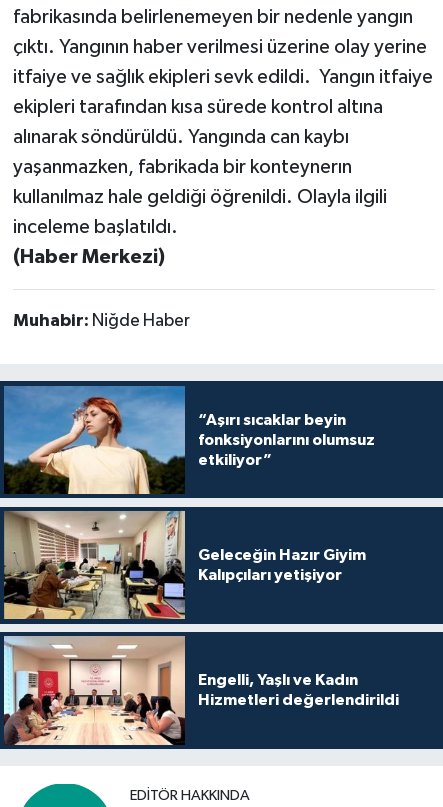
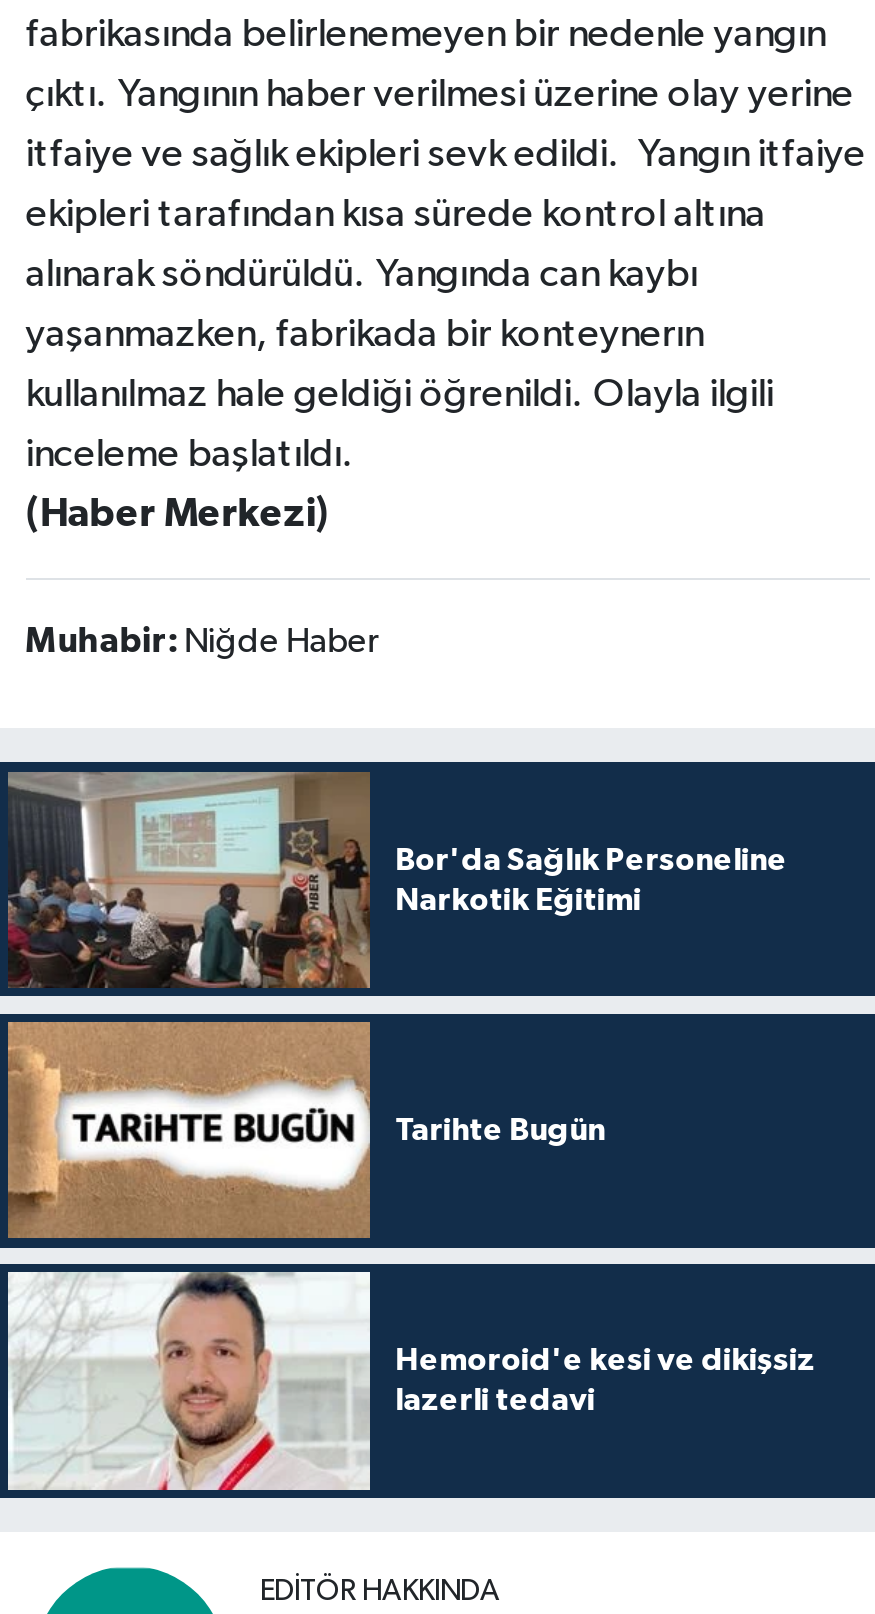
- [image]
- “Aşırı sıcaklar beyin
- fonksiyonlarını olumsuz
- etkiliyor”
+ [image]
+ Bor'da Sağlık Personeline
+ Narkotik Eğitimi

- [image]
- Geleceğin Hazır Giyim
- Kalıpçıları yetişiyor
+ [image]
+ Tarihte Bugün

- [image]
- Engelli, Yaşlı ve Kadın
- Hizmetleri değerlendirildi
+ [image]
+ Hemoroid'e kesi ve dikişsiz
+ lazerli tedavi
